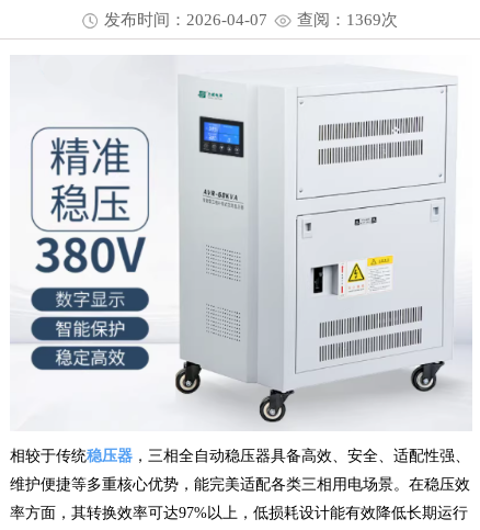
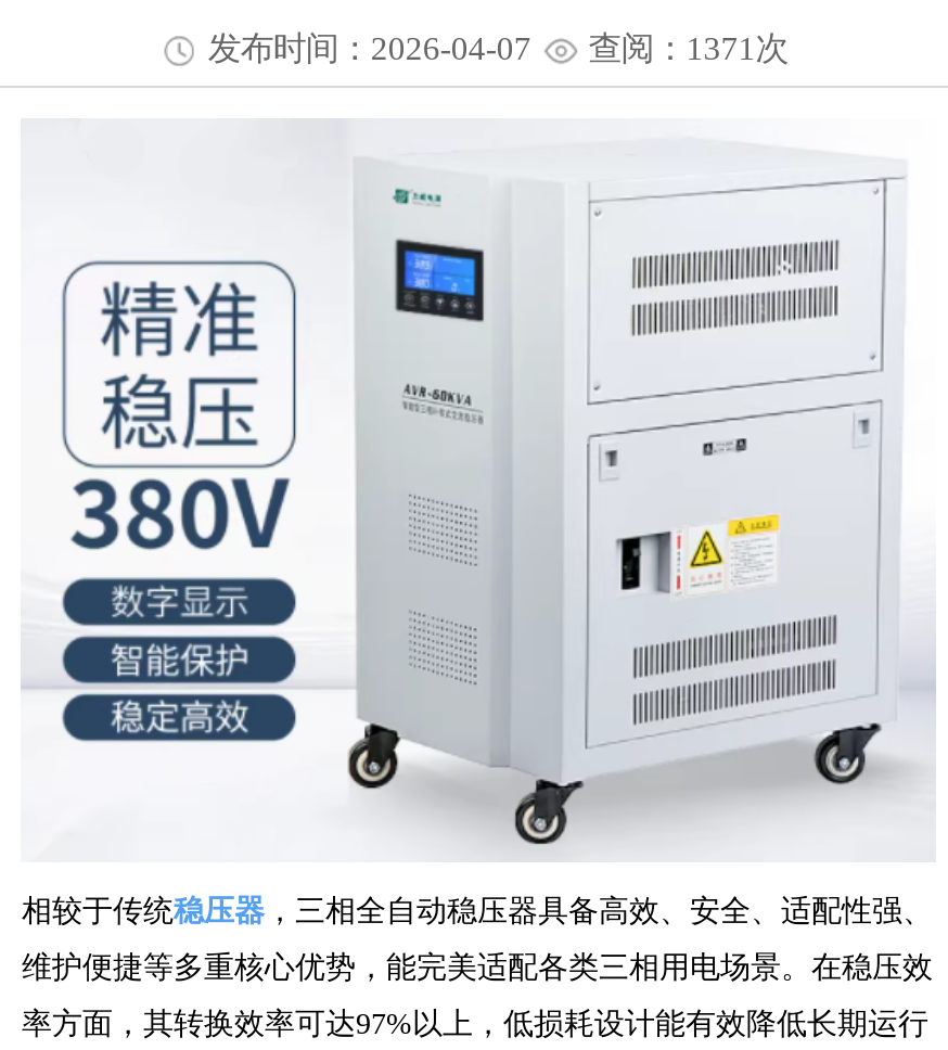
- 发布时间：2026-04-07 查阅：1369次
+ 发布时间：2026-04-07 查阅：1371次
